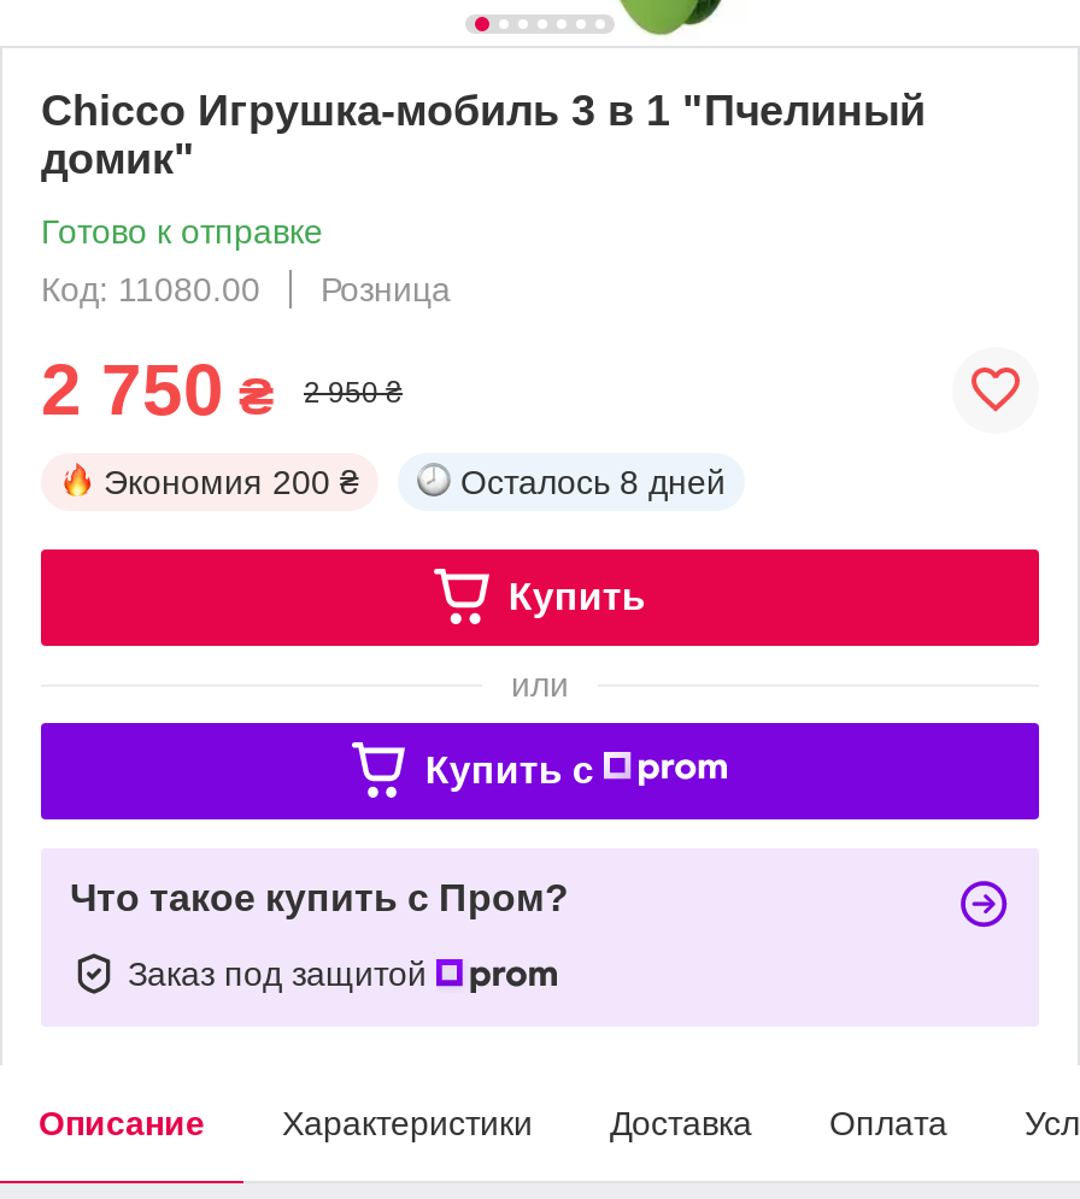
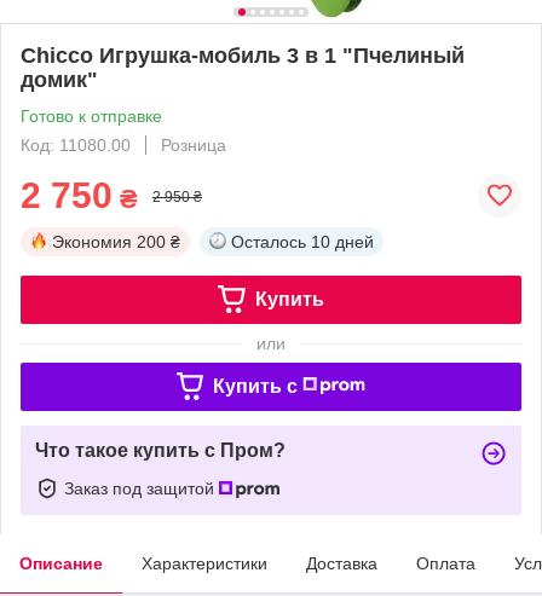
- Осталось 8 дней
+ Осталось 10 дней
